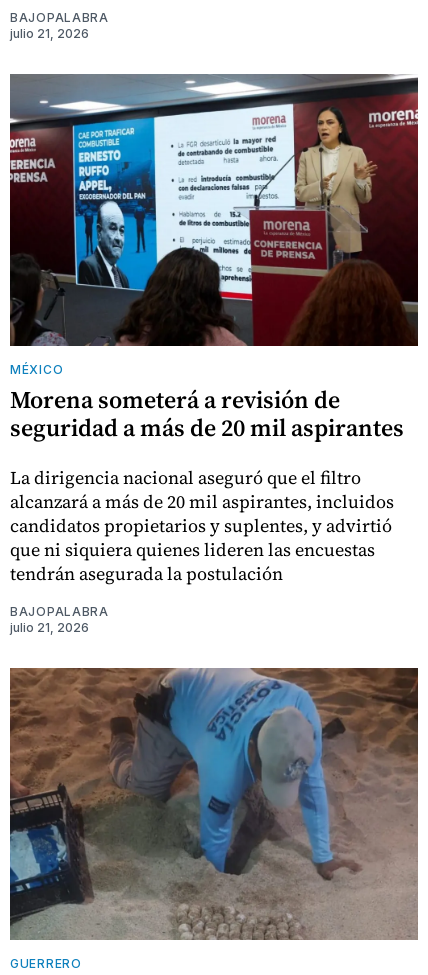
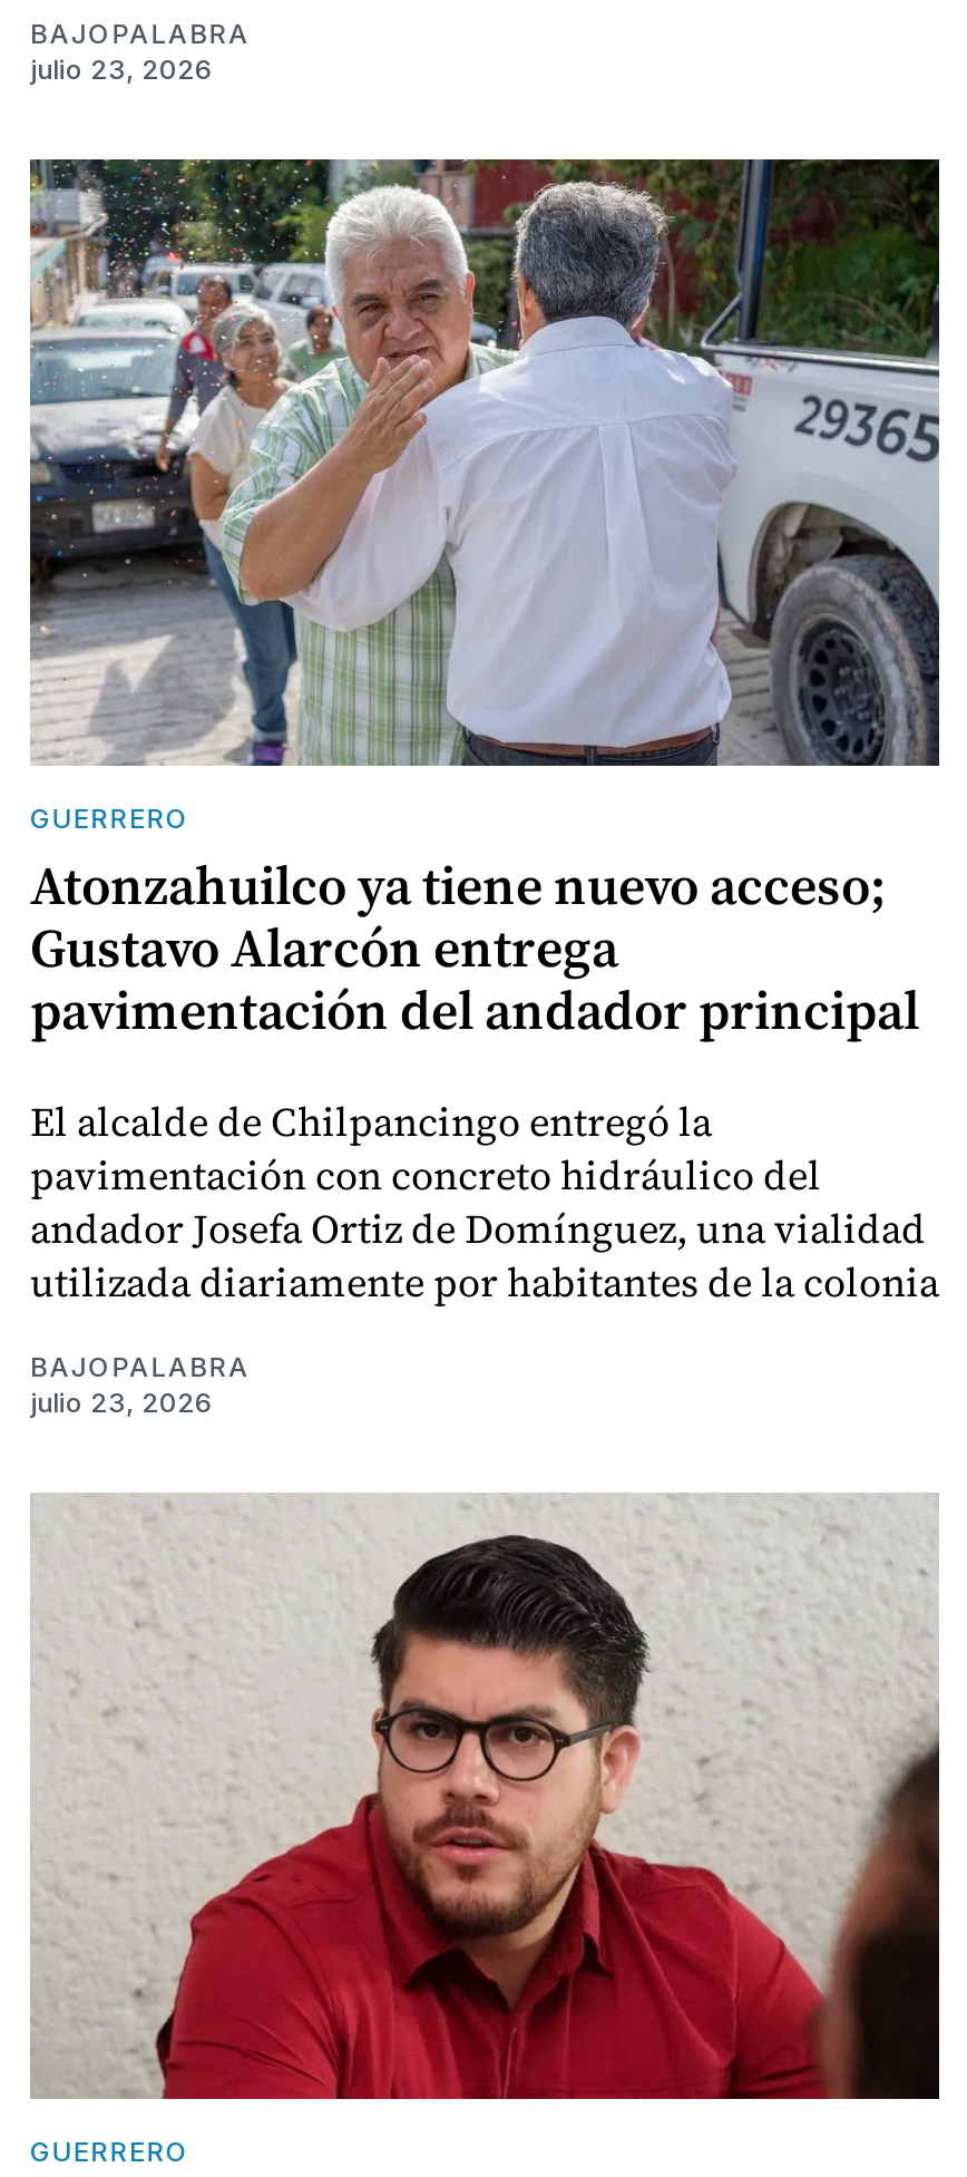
- julio 21, 2026
+ julio 23, 2026

- [image]
- MÉXICO
- Morena someterá a revisión de
- seguridad a más de 20 mil aspirantes
+ [image]
+ GUERRERO
+ Atonzahuilco ya tiene nuevo acceso;
+ Gustavo Alarcón entrega
+ pavimentación del andador principal

- La dirigencia nacional aseguró que el filtro
- alcanzará a más de 20 mil aspirantes, incluidos
- candidatos propietarios y suplentes, y advirtió
- que ni siquiera quienes lideren las encuestas
- tendrán asegurada la postulación
+ El alcalde de Chilpancingo entregó la
+ pavimentación con concreto hidráulico del
+ andador Josefa Ortiz de Domínguez, una vialidad
+ utilizada diariamente por habitantes de la colonia

- julio 21, 2026
+ julio 23, 2026

- [image]
+ [image]
